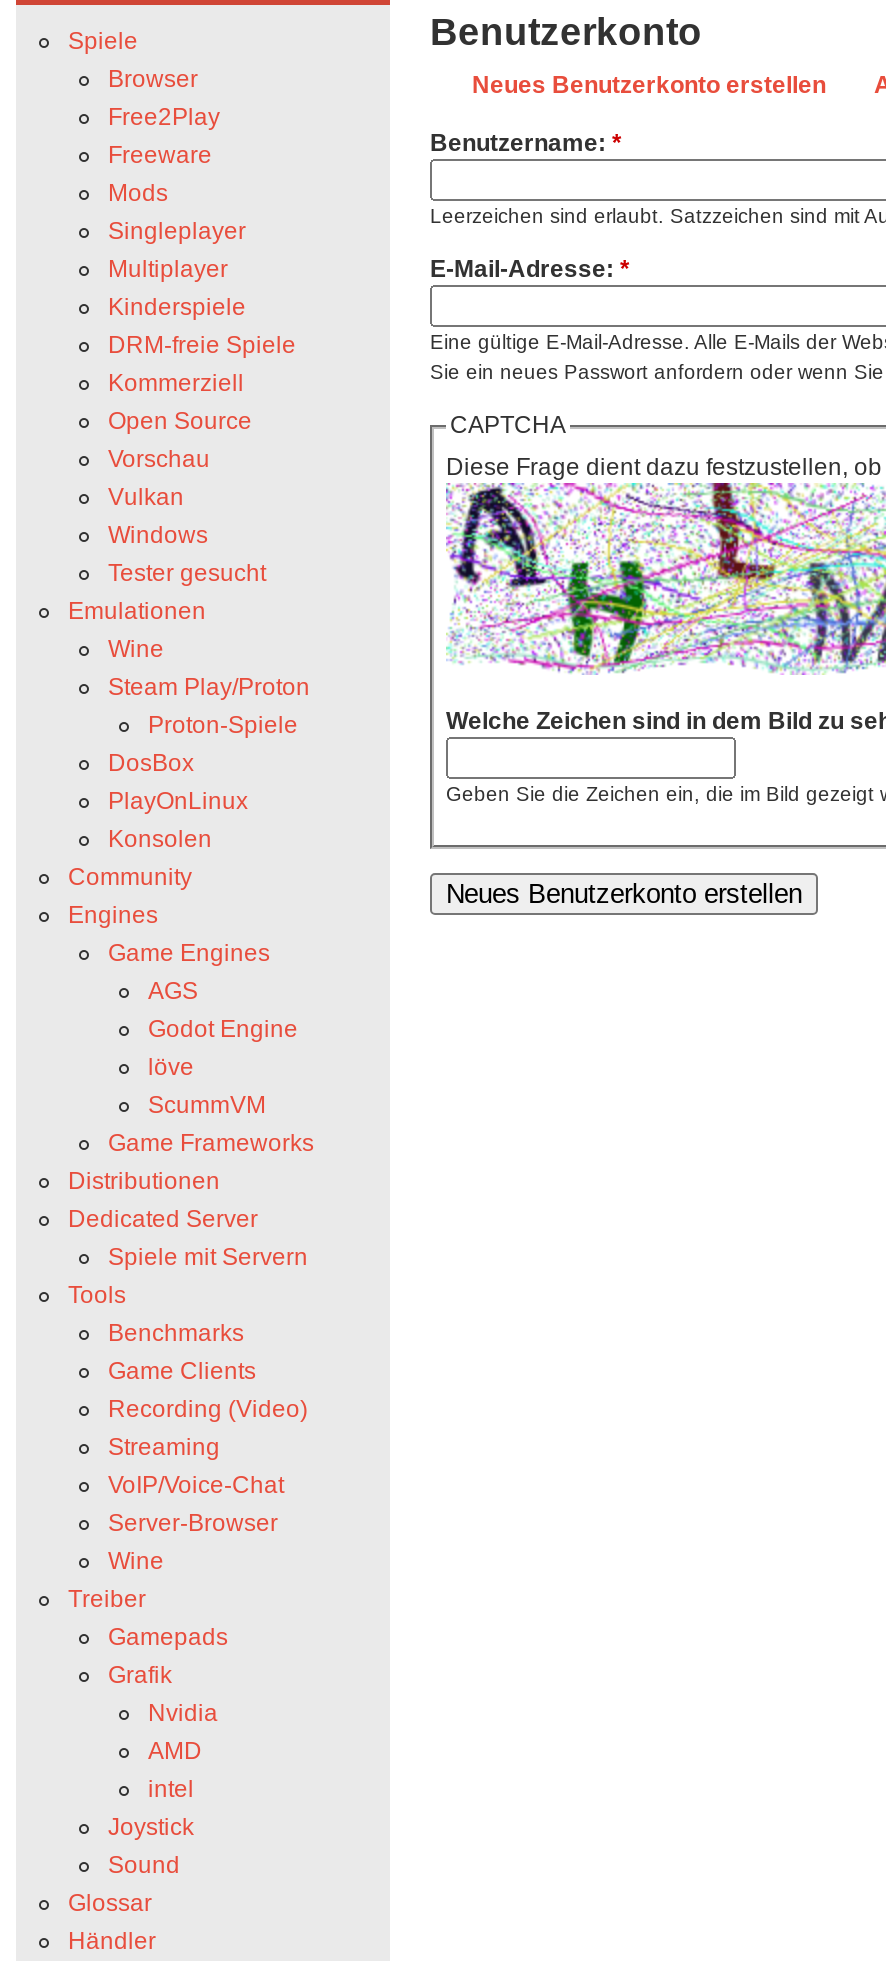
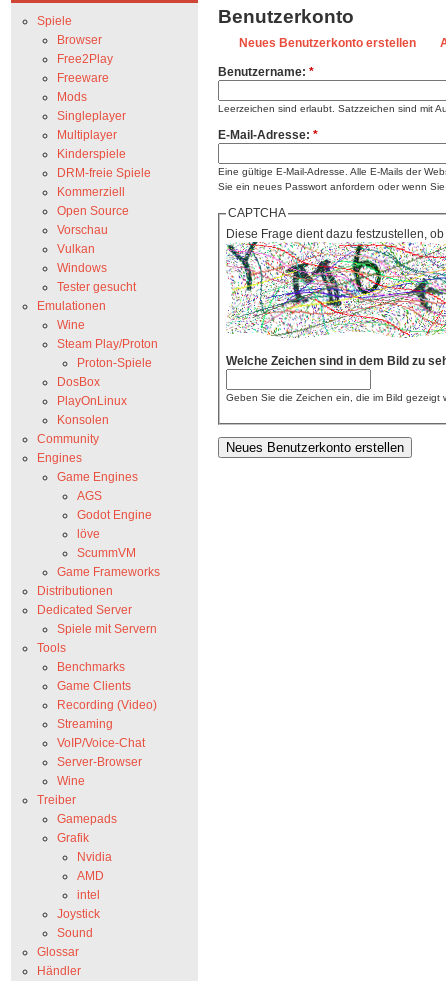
- [image]
+ [image]
